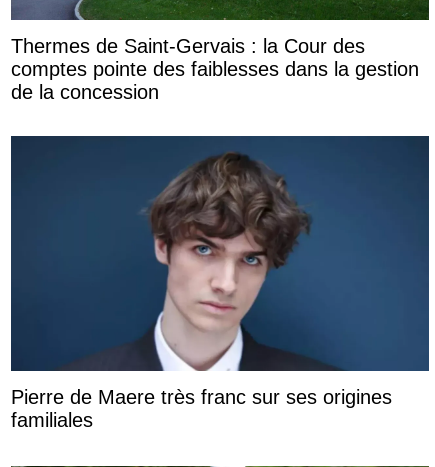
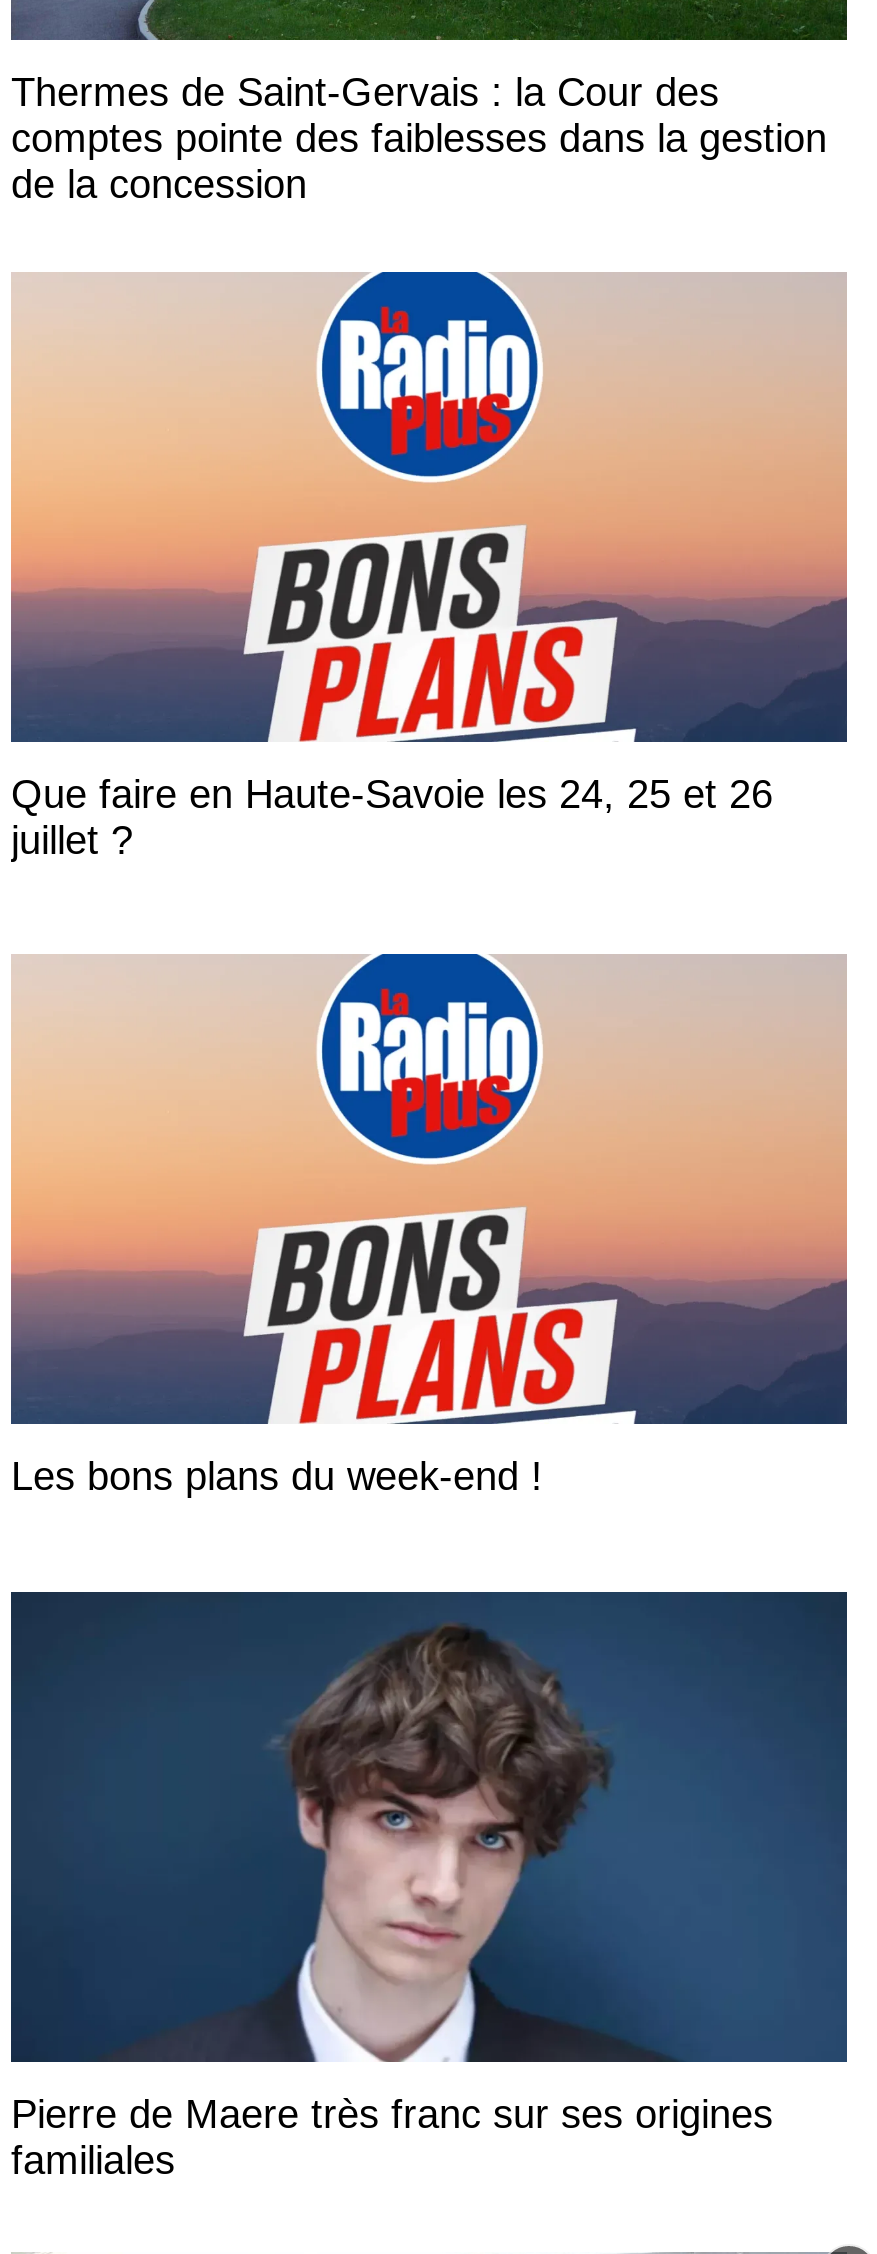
+ [image]
+ Que faire en Haute-Savoie les 24, 25 et 26
+ juillet ?

+ [image]
+ Les bons plans du week-end !
